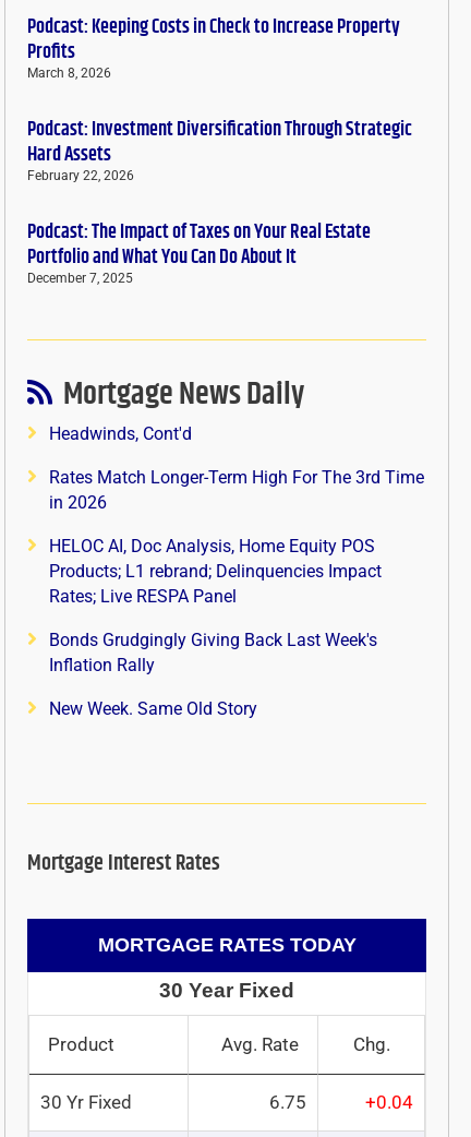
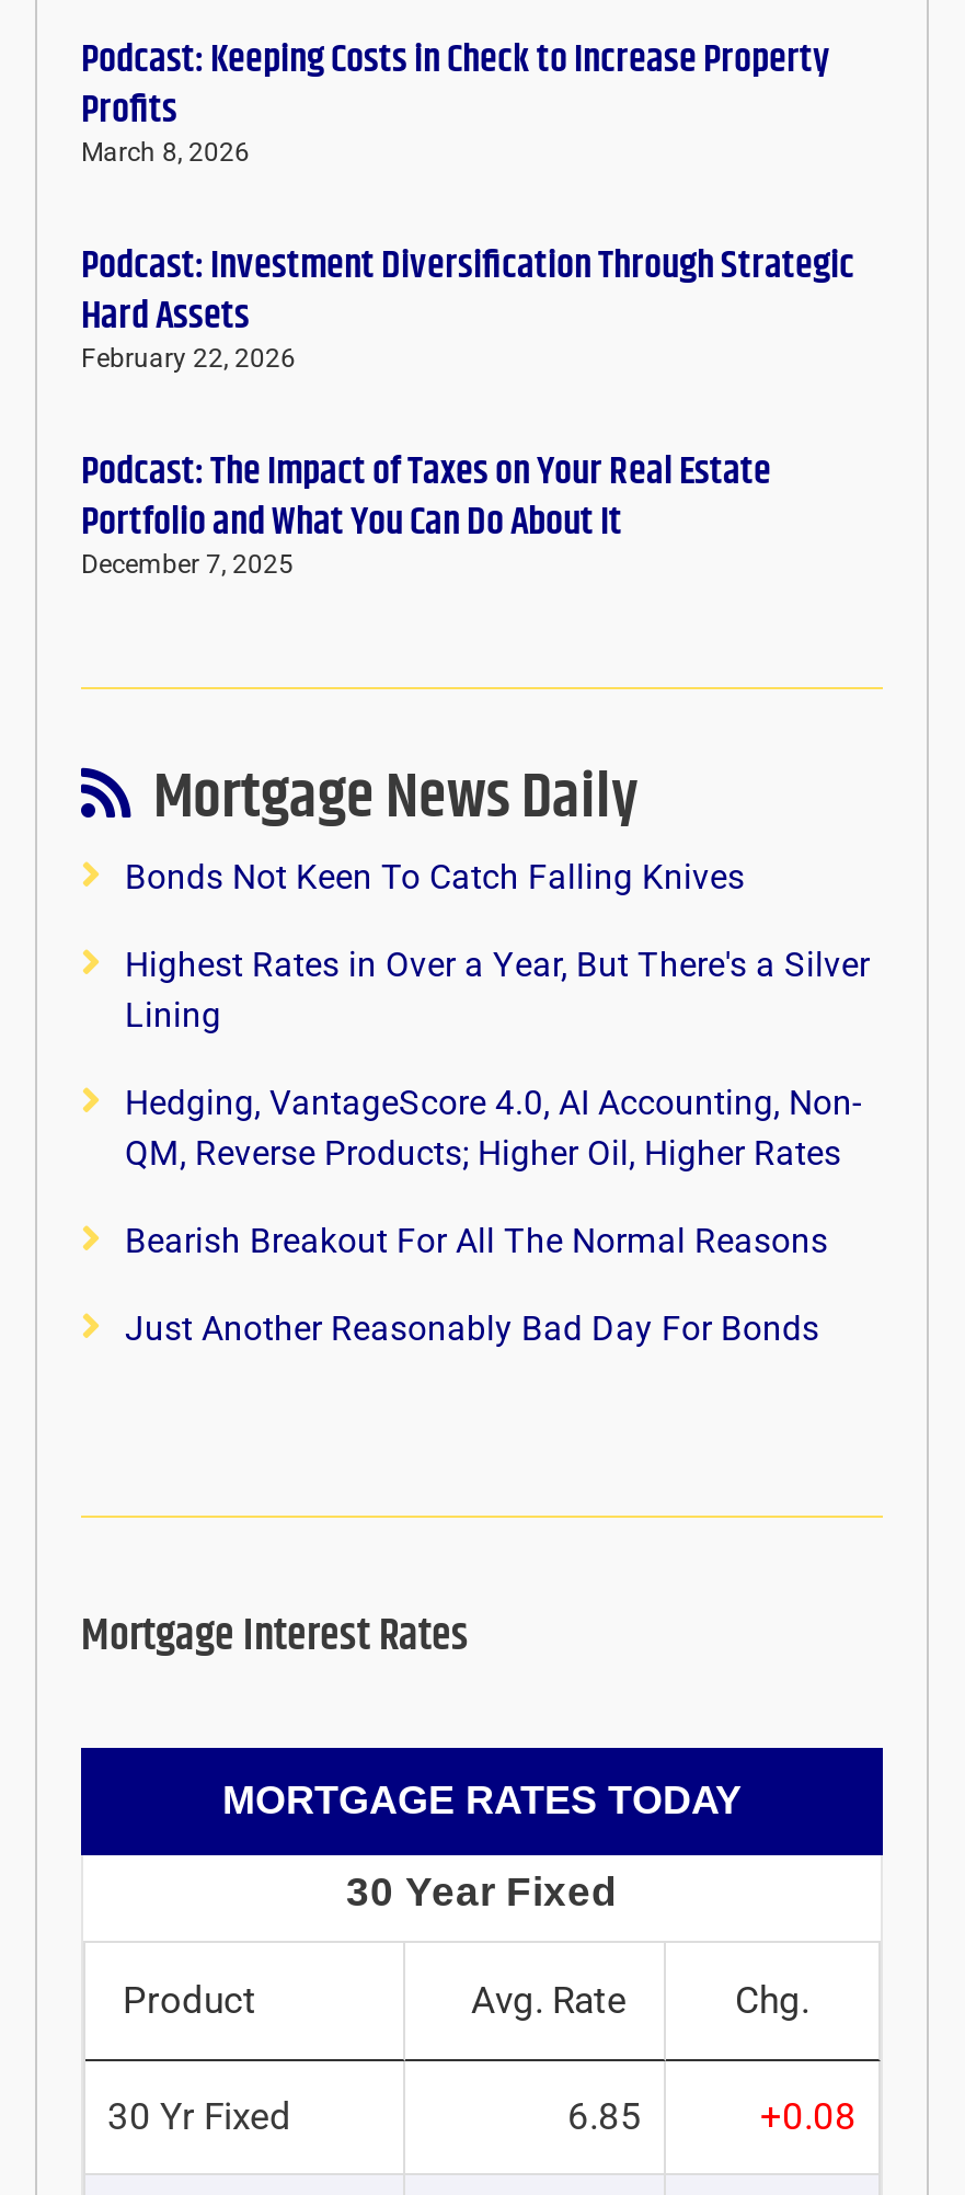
- Headwinds, Cont'd
+ Bonds Not Keen To Catch Falling Knives

- Rates Match Longer-Term High For The 3rd Time
- in 2026
+ Highest Rates in Over a Year, But There's a Silver
+ Lining

- HELOC AI, Doc Analysis, Home Equity POS
- Products; L1 rebrand; Delinquencies Impact
- Rates; Live RESPA Panel
+ Hedging, VantageScore 4.0, AI Accounting, Non-
+ QM, Reverse Products; Higher Oil, Higher Rates

- Bonds Grudgingly Giving Back Last Week's
- Inflation Rally
+ Bearish Breakout For All The Normal Reasons

- New Week. Same Old Story
+ Just Another Reasonably Bad Day For Bonds

- 6.75
+ 6.85

- +0.04
+ +0.08
